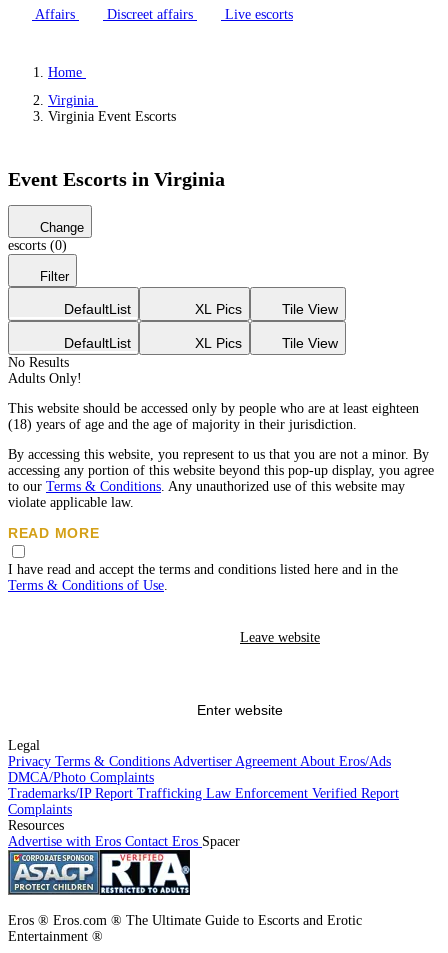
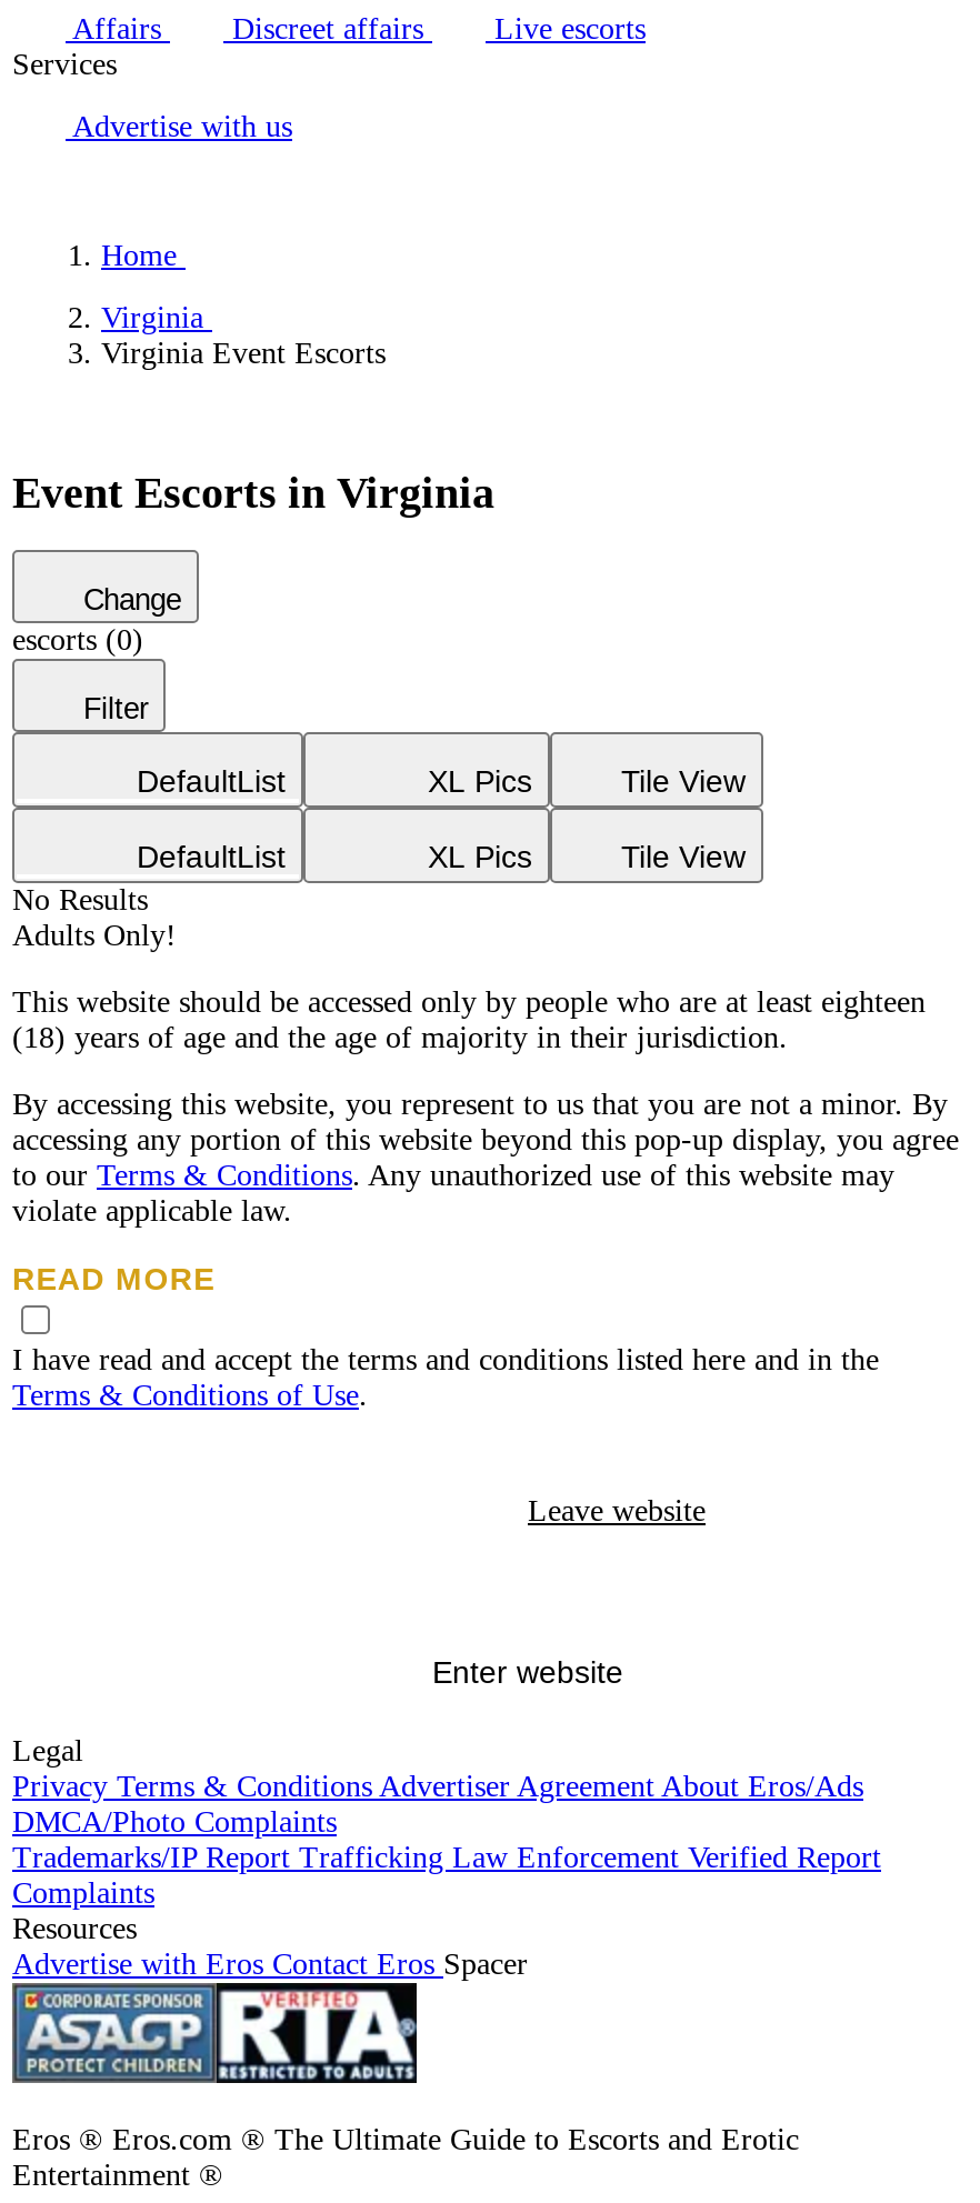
+ Services
+ Advertise with us
